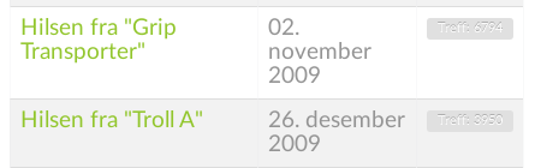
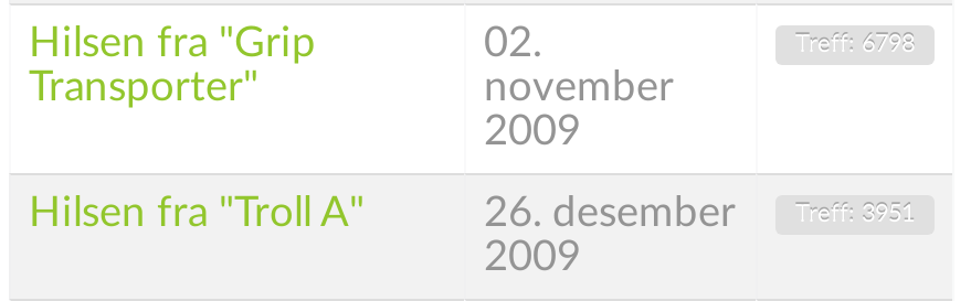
- Treff: 6794
+ Treff: 6798

- Treff: 3950
+ Treff: 3951
